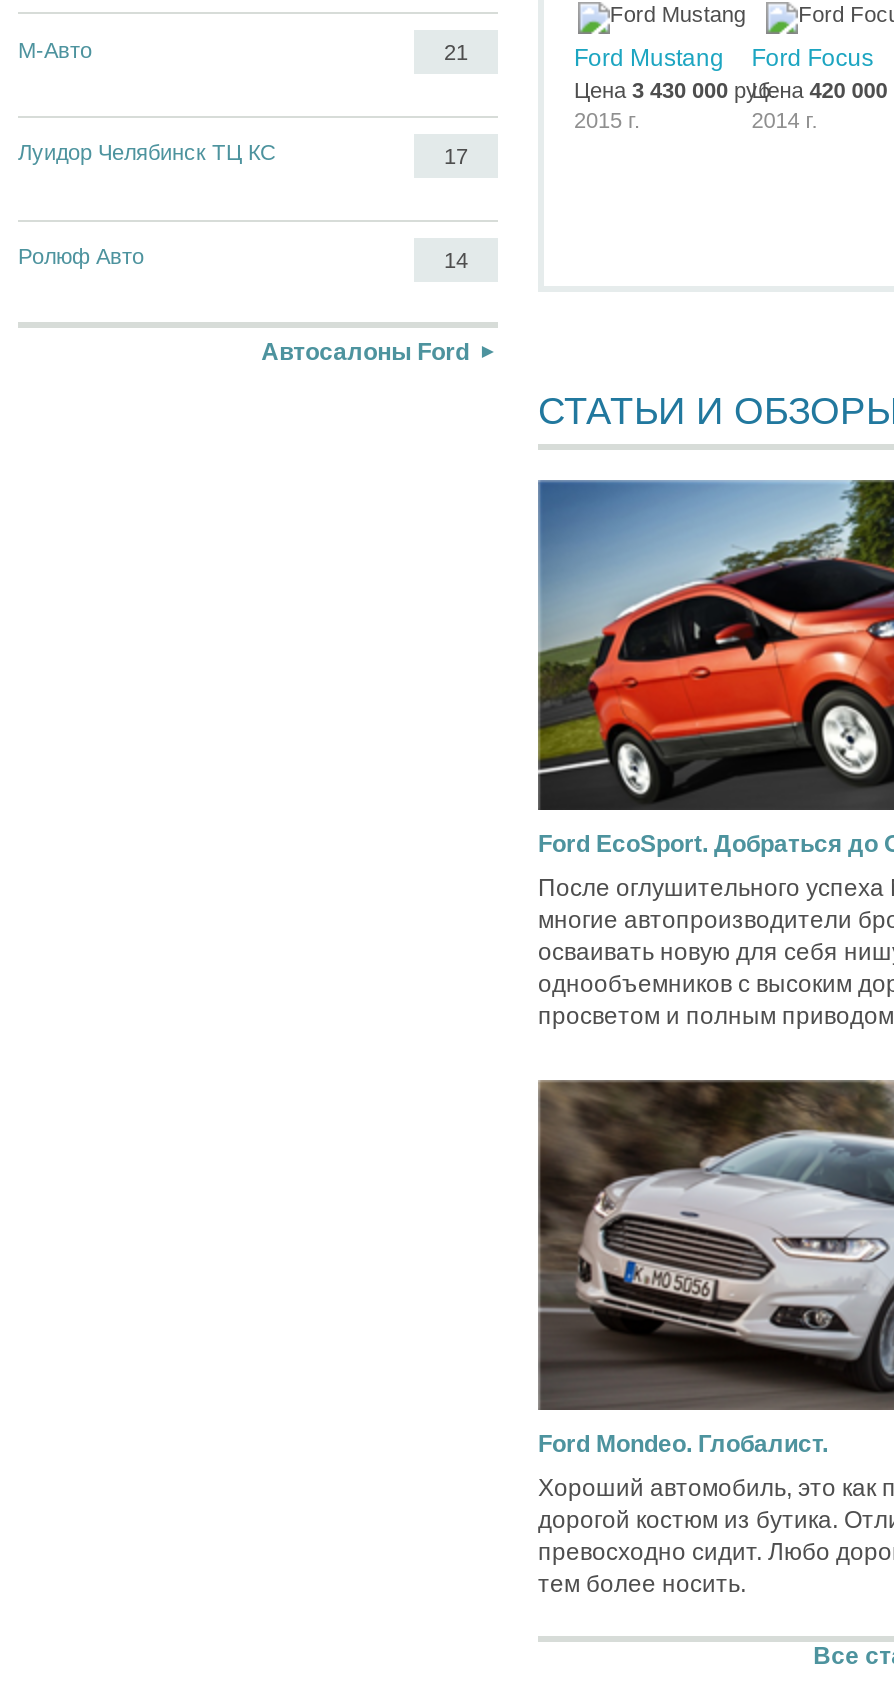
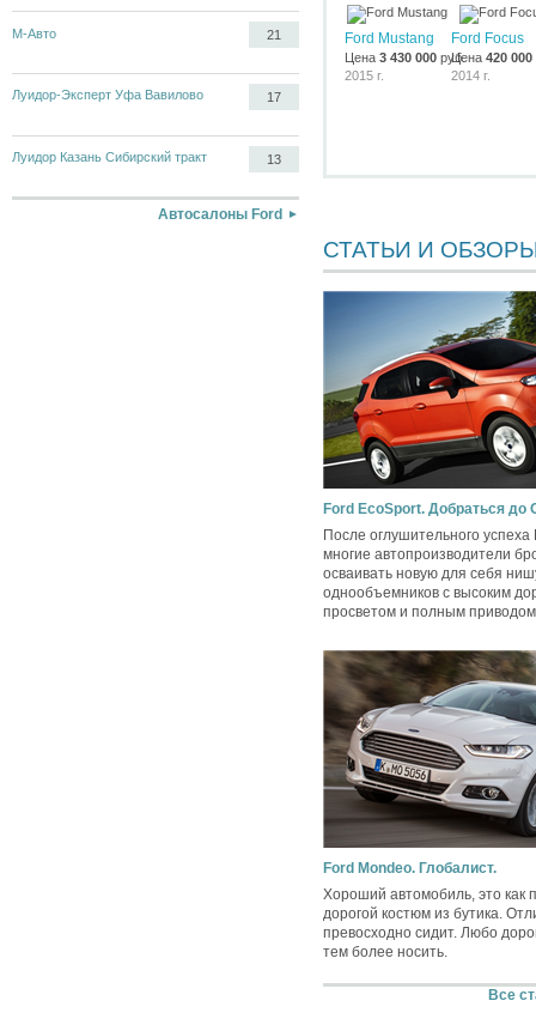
- Луидор Челябинск ТЦ КС
+ Луидор-Эксперт Уфа Вавилово

- Ролюф Авто
- 14
+ Луидор Казань Сибирский тракт
+ 13
